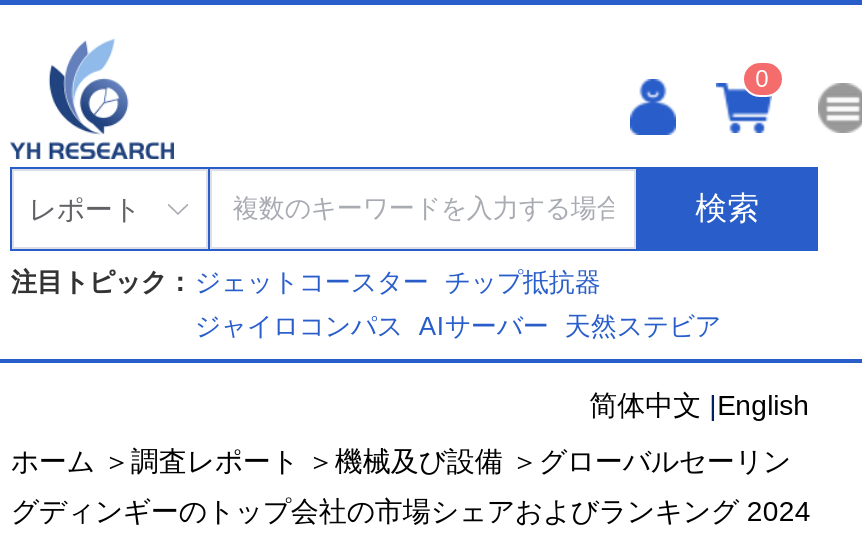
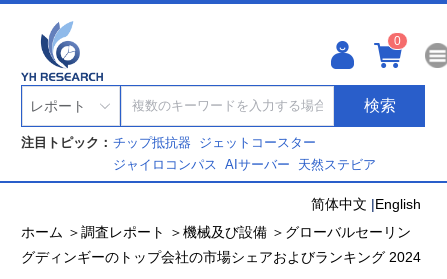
- 注目トピック：ジェットコースターチップ抵抗器
+ 注目トピック：チップ抵抗器ジェットコースター
